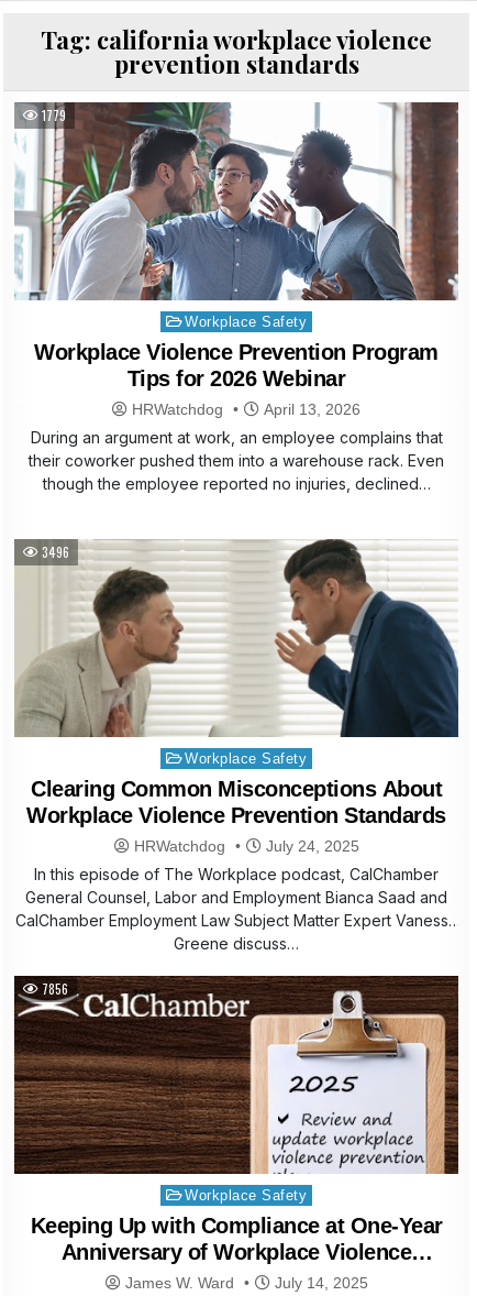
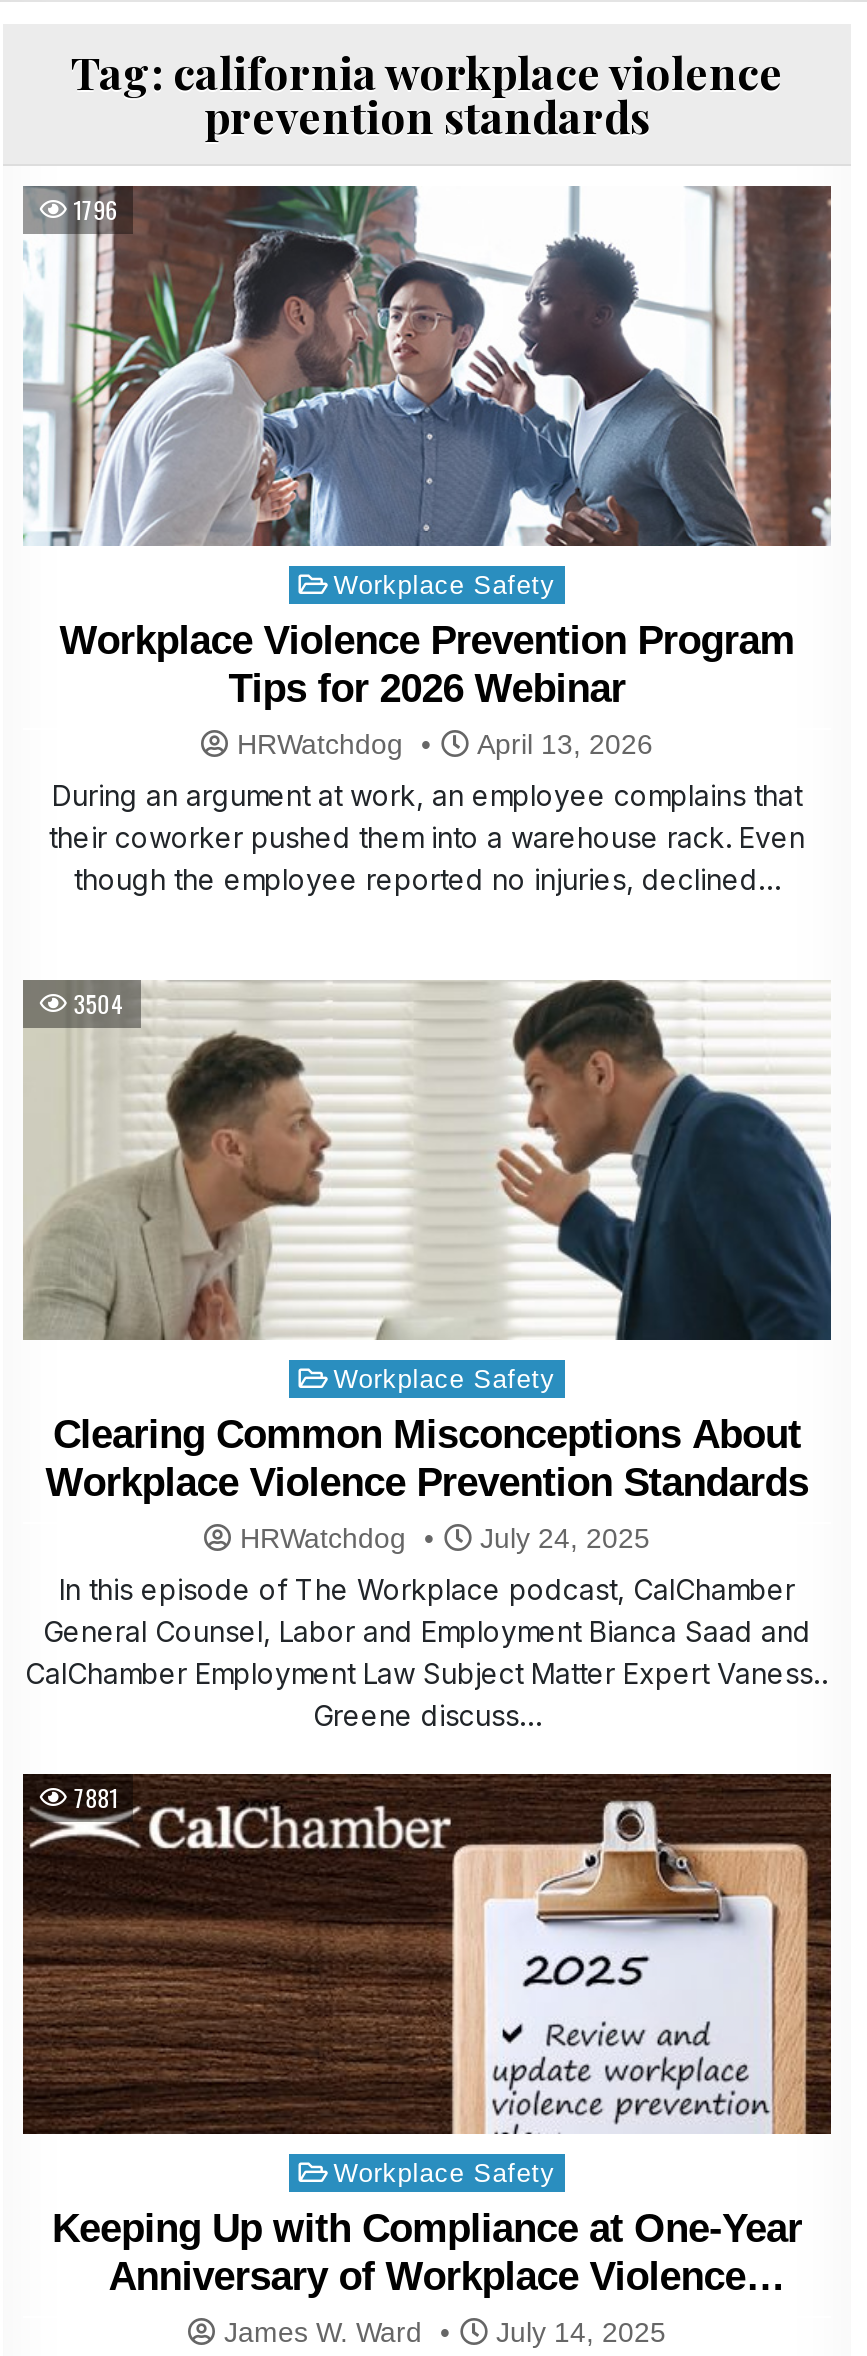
- 1779
+ 1796

- 3496
+ 3504

- 7856
+ 7881
